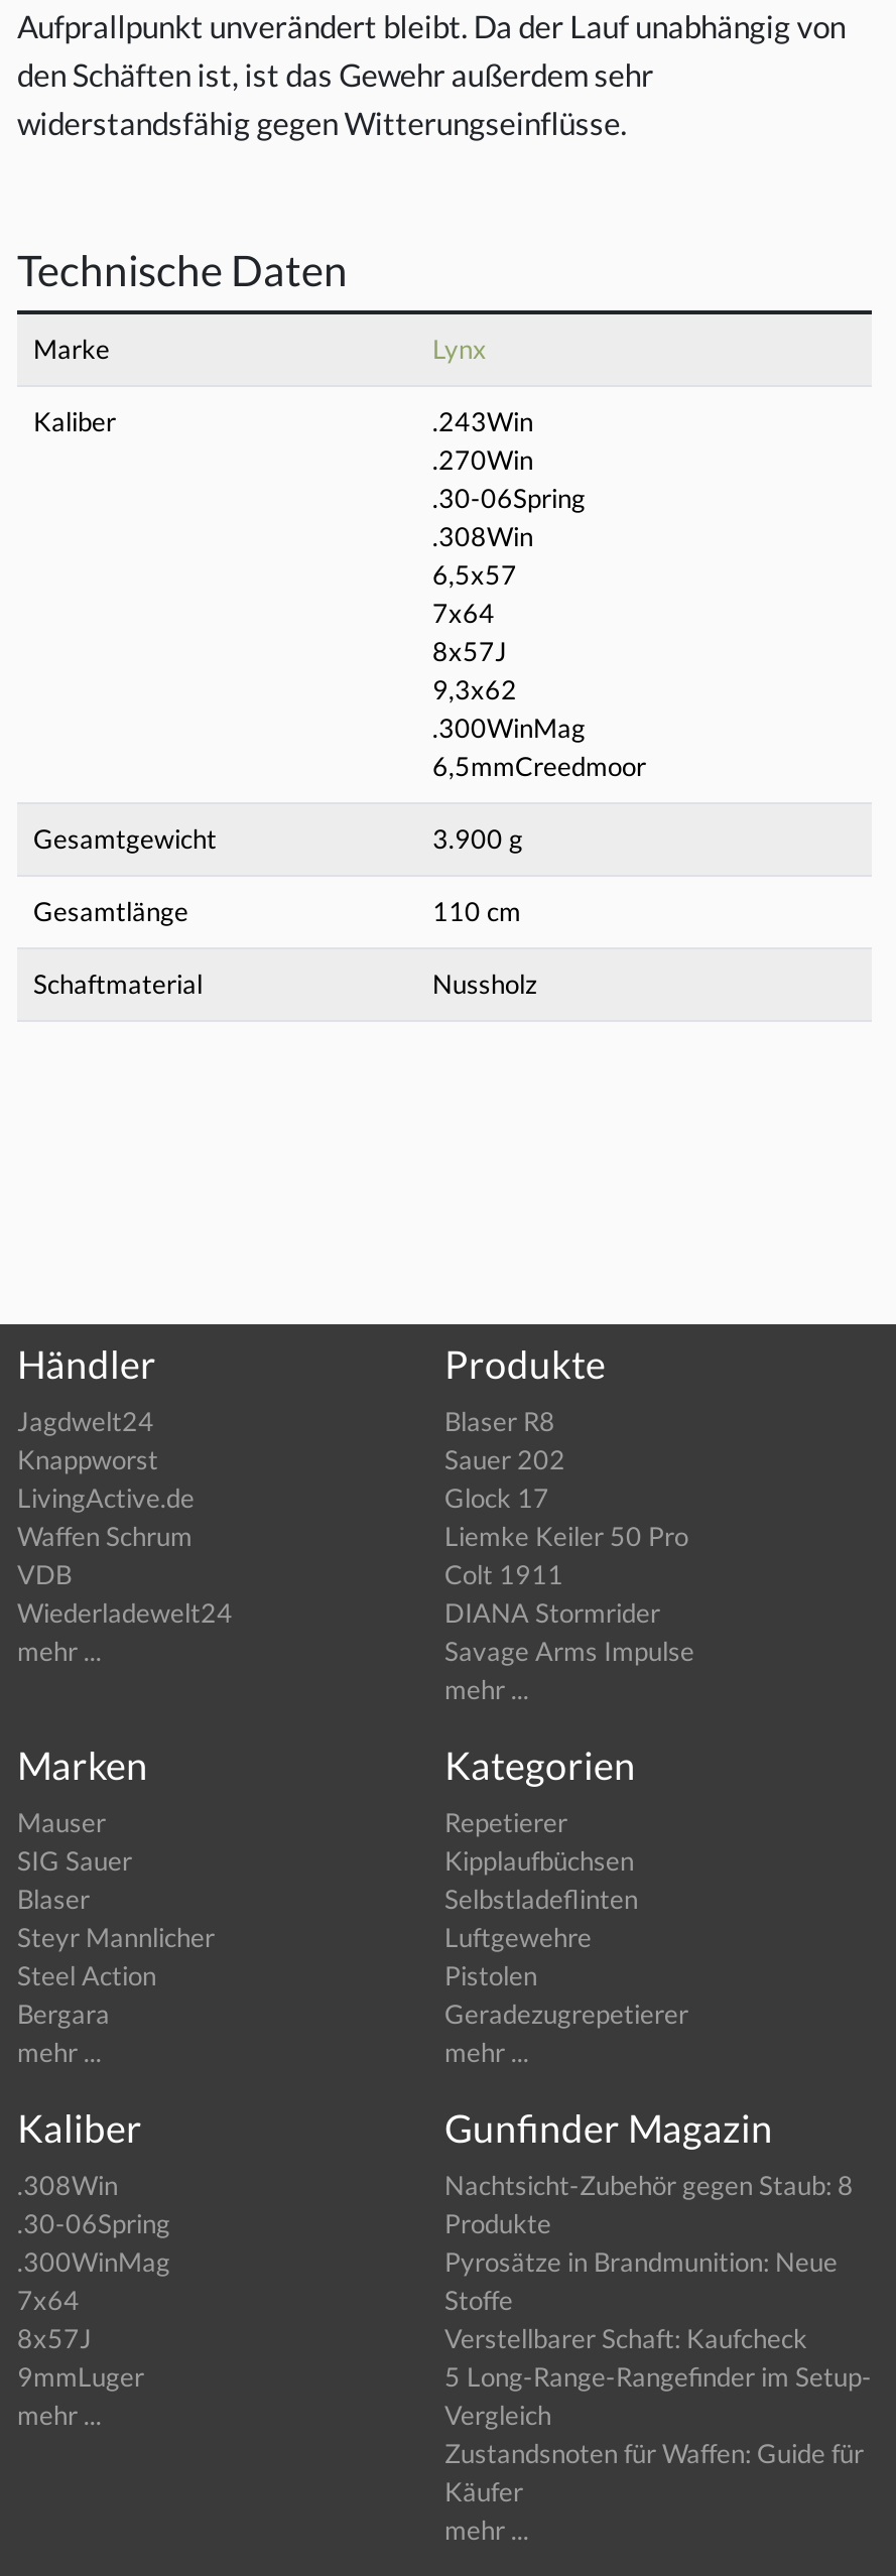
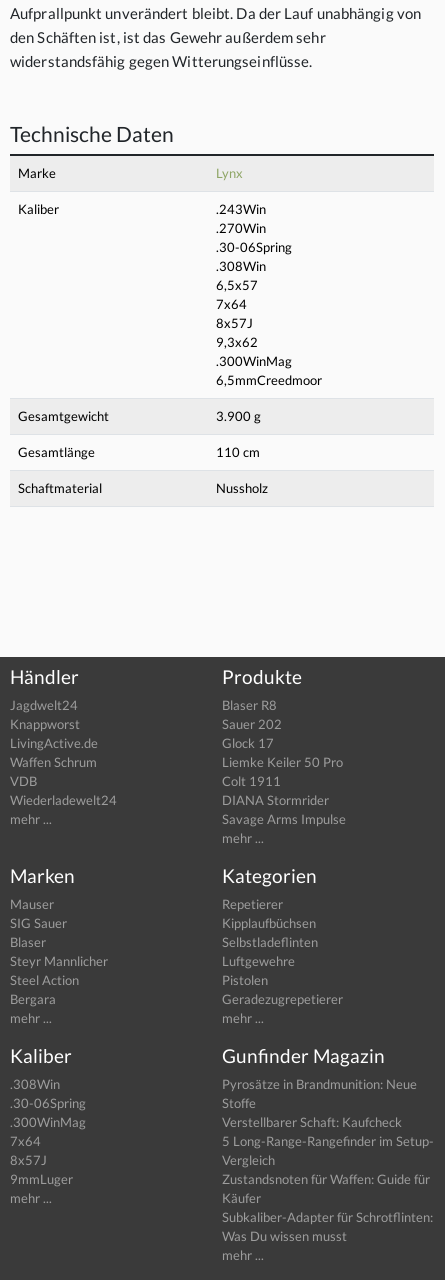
- Nachtsicht-Zubehör gegen Staub: 8
- Produkte

moved up: Pyrosätze in Brandmunition: Neue | Stoffe | Verstellbarer Schaft: Kaufcheck | 5 Long-Range-Rangefinder im Setup- | Vergleich | Zustandsnoten für Waffen: Guide für | Käufer

+ Subkaliber-Adapter für Schrotflinten:
+ Was Du wissen musst
